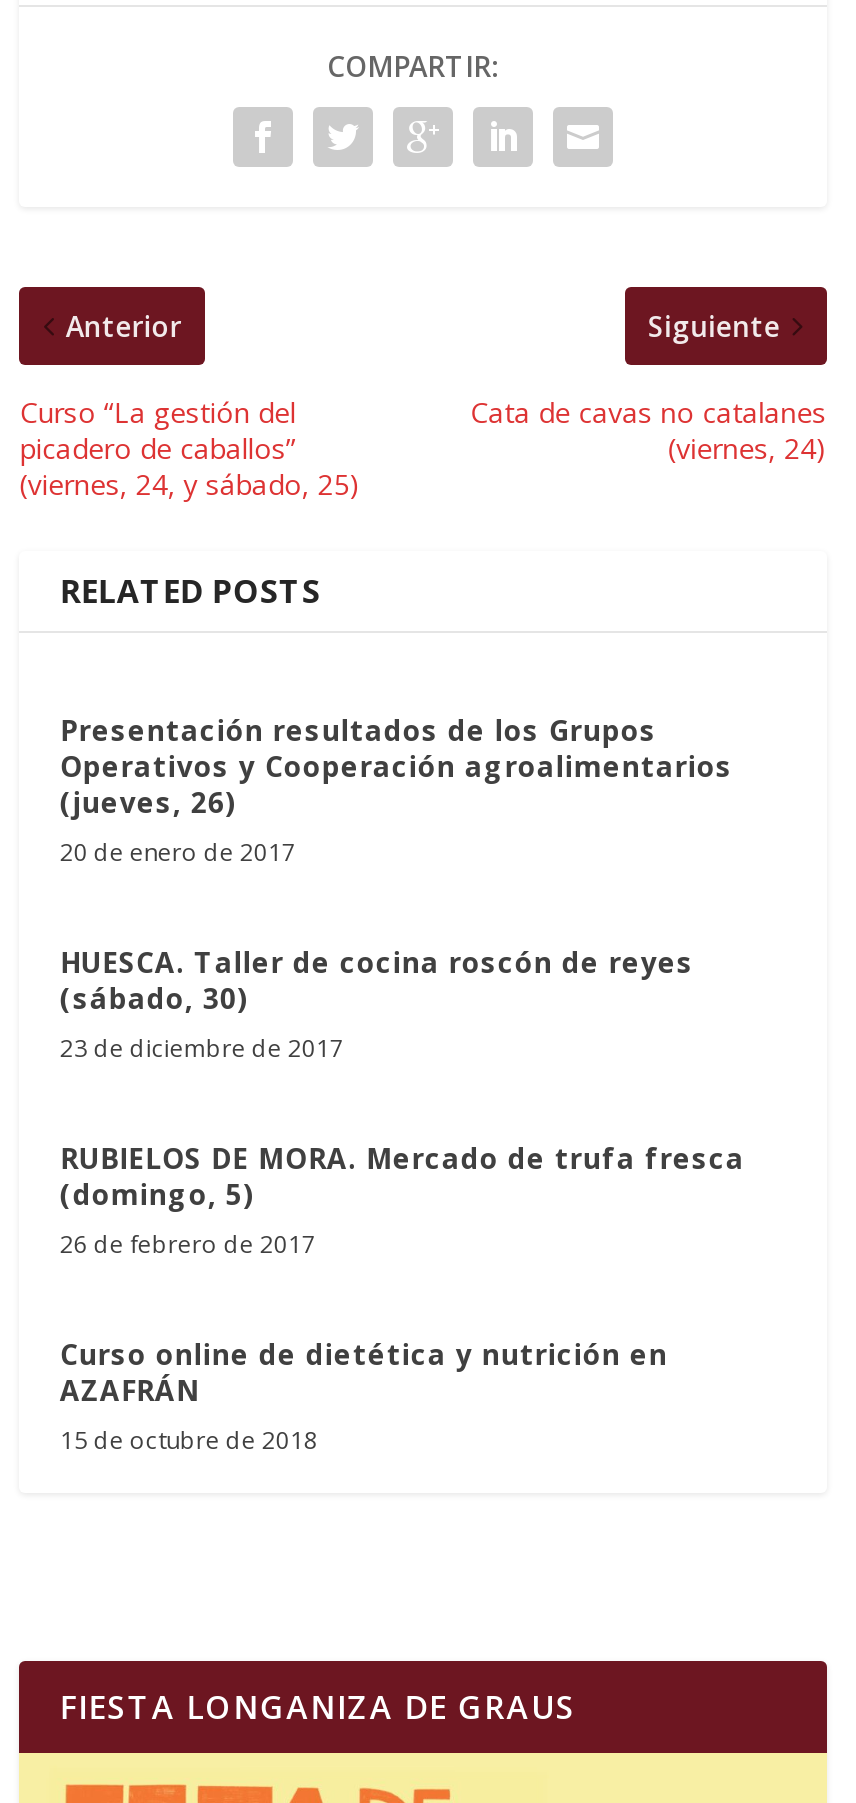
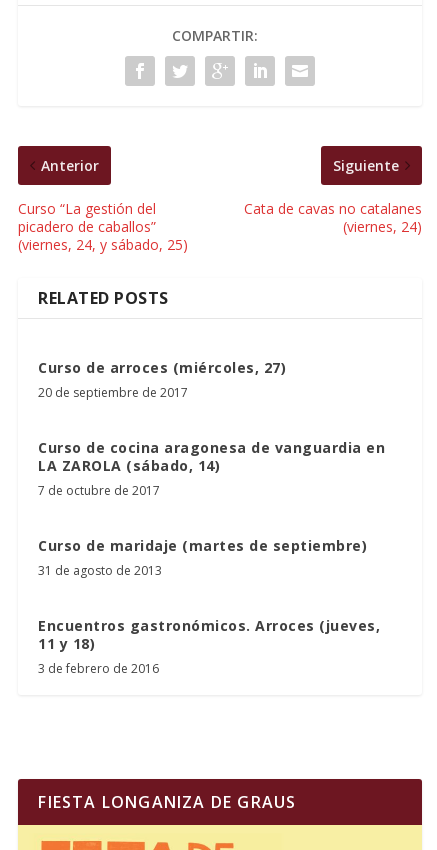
- Presentación resultados de los Grupos
- Operativos y Cooperación agroalimentarios
- (jueves, 26)
- 20 de enero de 2017
+ Curso de arroces (miércoles, 27)
+ 20 de septiembre de 2017

- HUESCA. Taller de cocina roscón de reyes
- (sábado, 30)
- 23 de diciembre de 2017
+ Curso de cocina aragonesa de vanguardia en
+ LA ZAROLA (sábado, 14)
+ 7 de octubre de 2017

- RUBIELOS DE MORA. Mercado de trufa fresca
- (domingo, 5)
- 26 de febrero de 2017
+ Curso de maridaje (martes de septiembre)
+ 31 de agosto de 2013

- Curso online de dietética y nutrición en
- AZAFRÁN
- 15 de octubre de 2018
+ Encuentros gastronómicos. Arroces (jueves,
+ 11 y 18)
+ 3 de febrero de 2016
